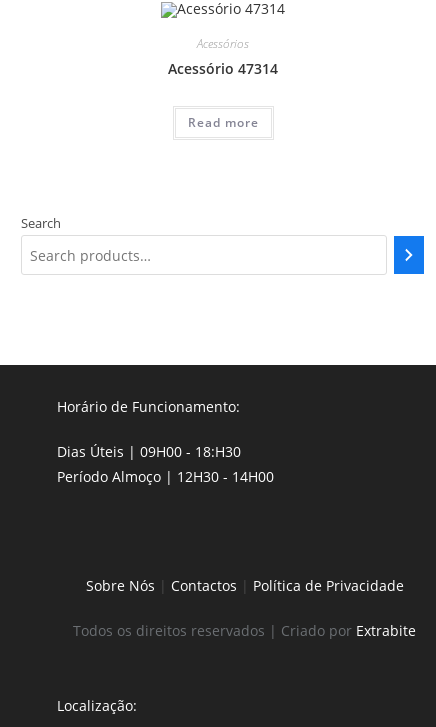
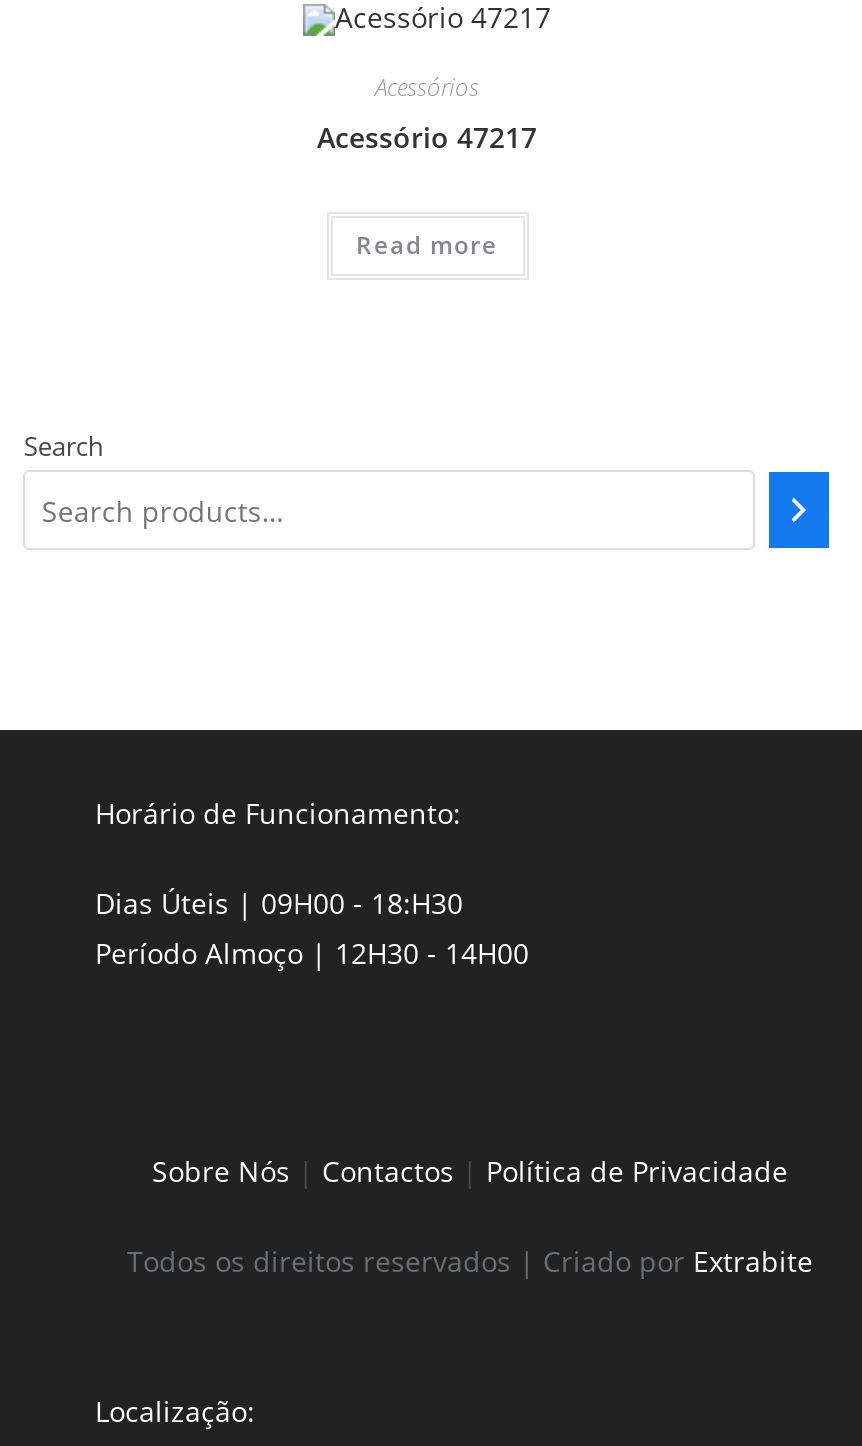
- Acessório 47314
+ Acessório 47217
